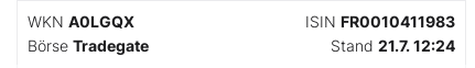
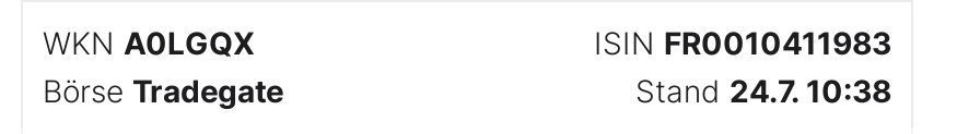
- Stand 21.7. 12:24
+ Stand 24.7. 10:38
